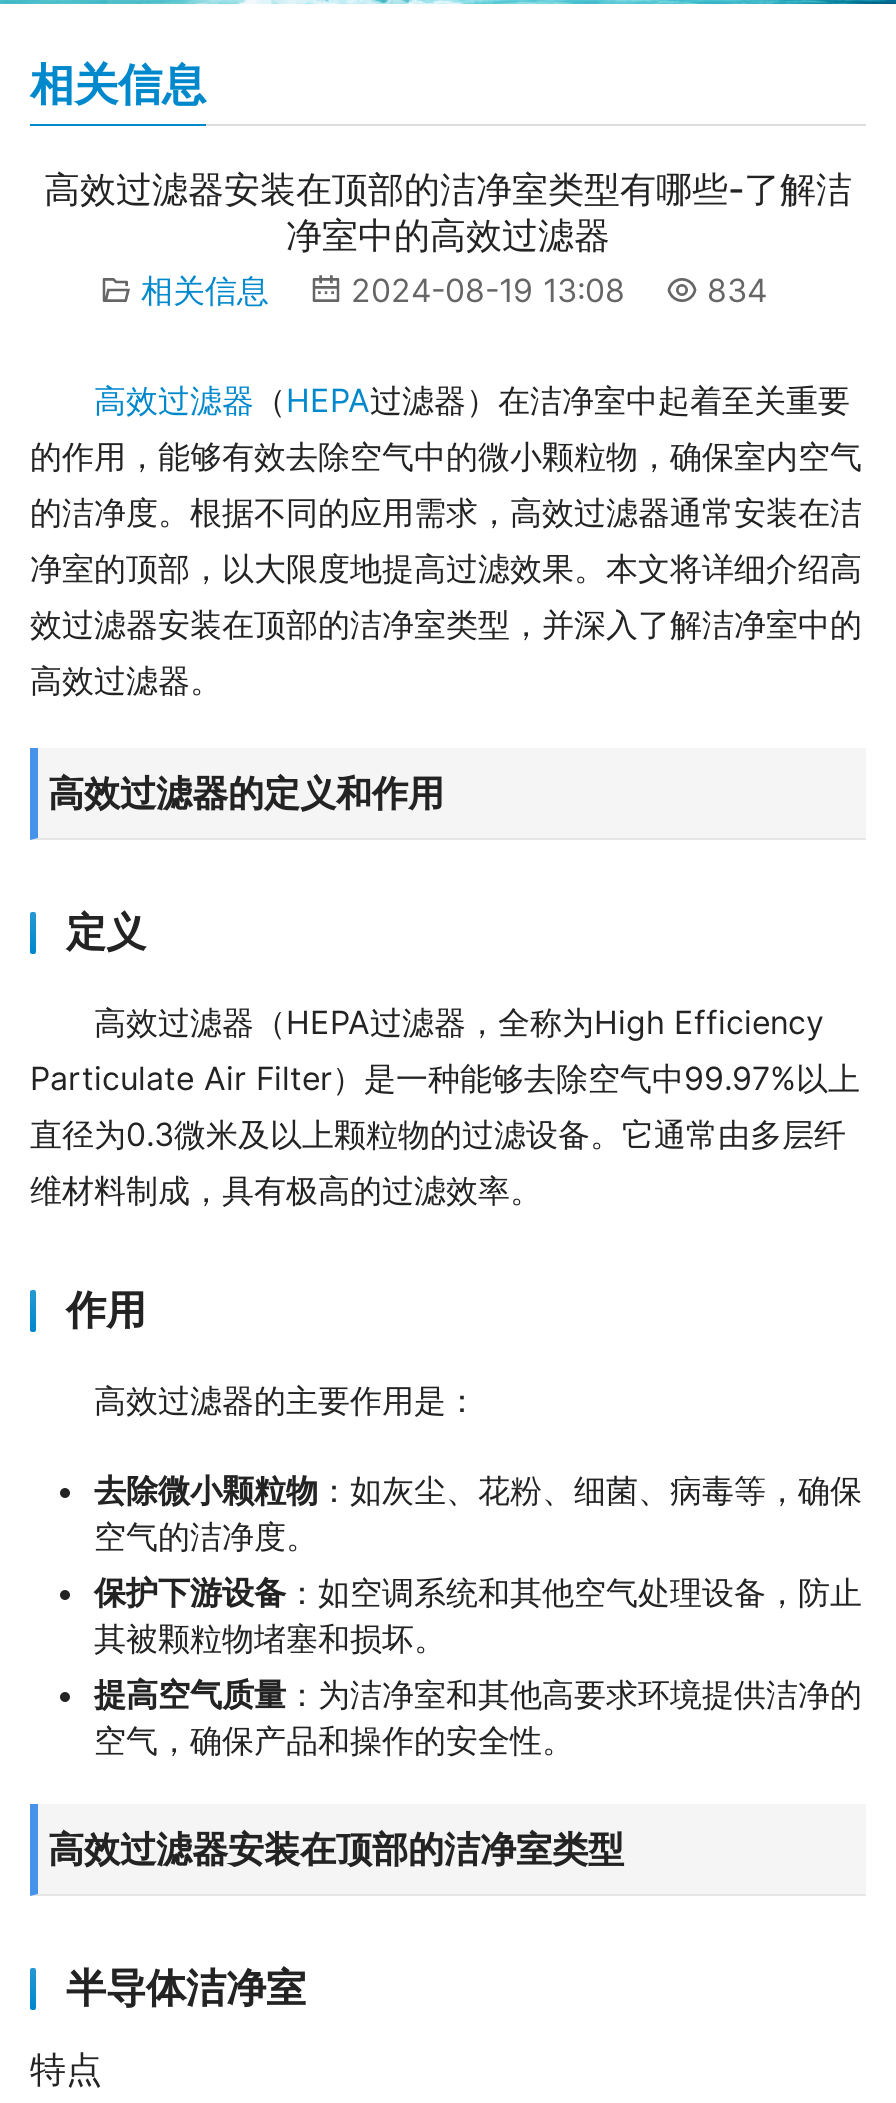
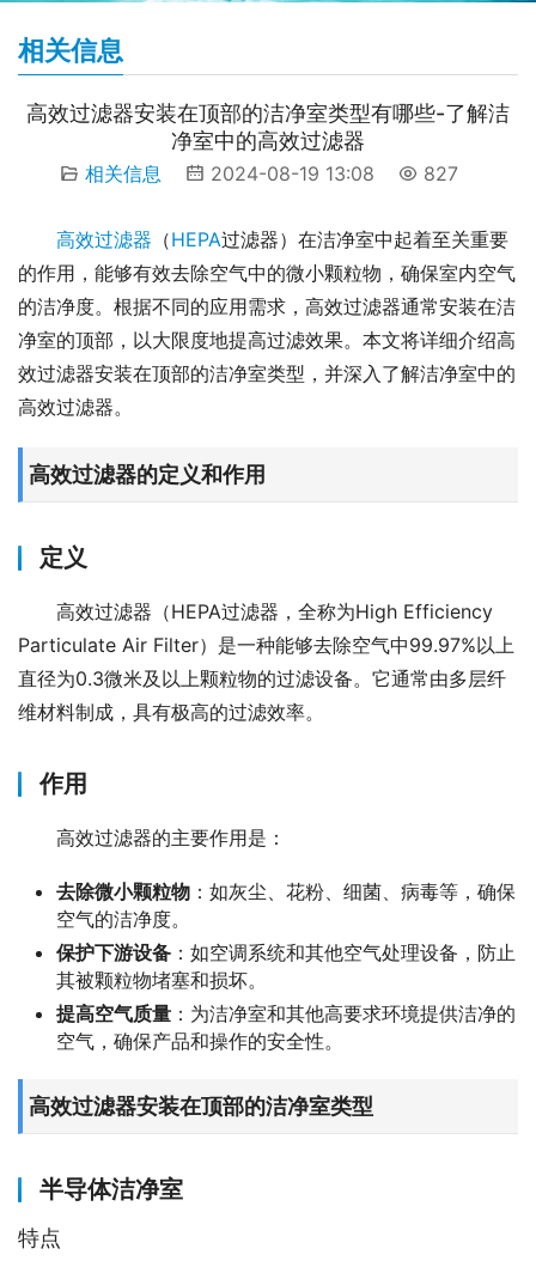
- 相关信息 2024-08-19 13:08 834
+ 相关信息 2024-08-19 13:08 827
